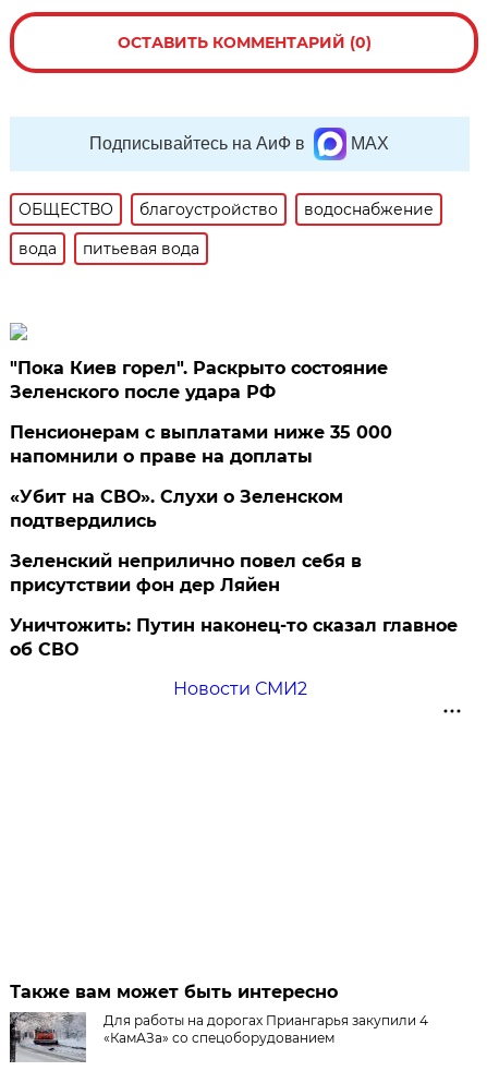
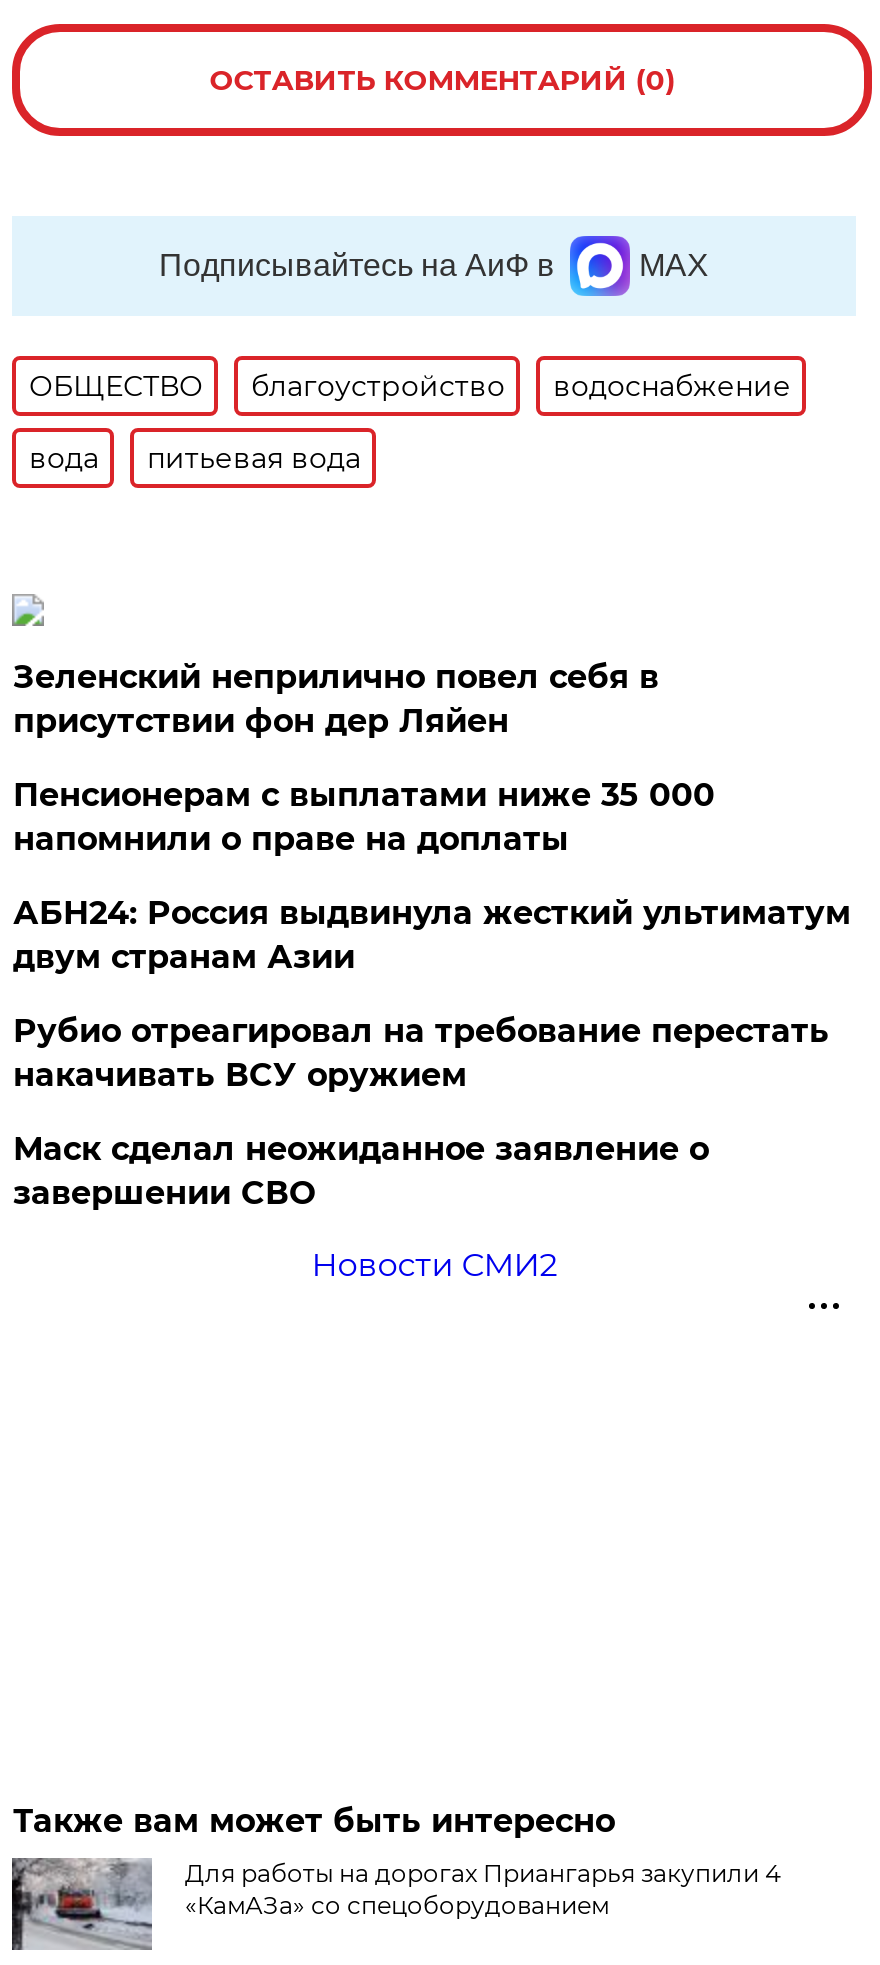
- "Пока Киев горел". Раскрыто состояние
- Зеленского после удара РФ

+ Рубио отреагировал на требование перестать
+ накачивать ВСУ оружием

- «Убит на СВО». Слухи о Зеленском
- подтвердились
+ АБН24: Россия выдвинула жесткий ультиматум
+ двум странам Азии

moved up: Зеленский неприлично повел cебя в | присутствии фон дер Ляйен

- Уничтожить: Путин наконец-то сказал главное
- об СВО
+ Маск сделал неожиданное заявление о
+ завершении СВО
